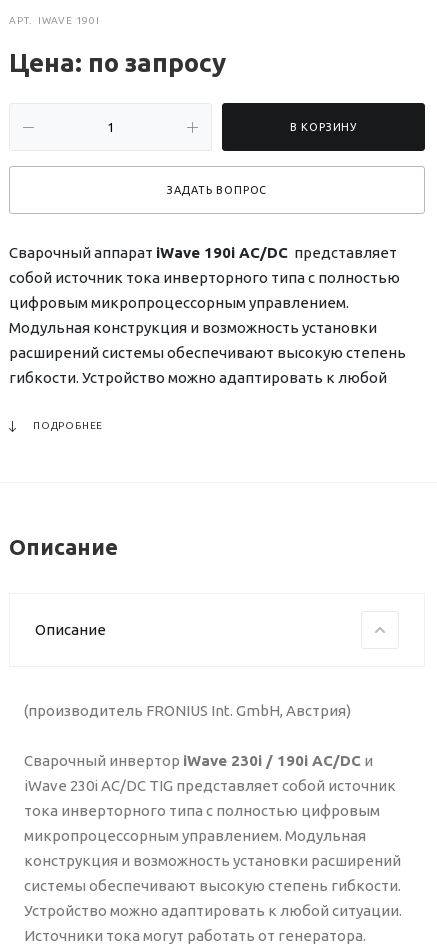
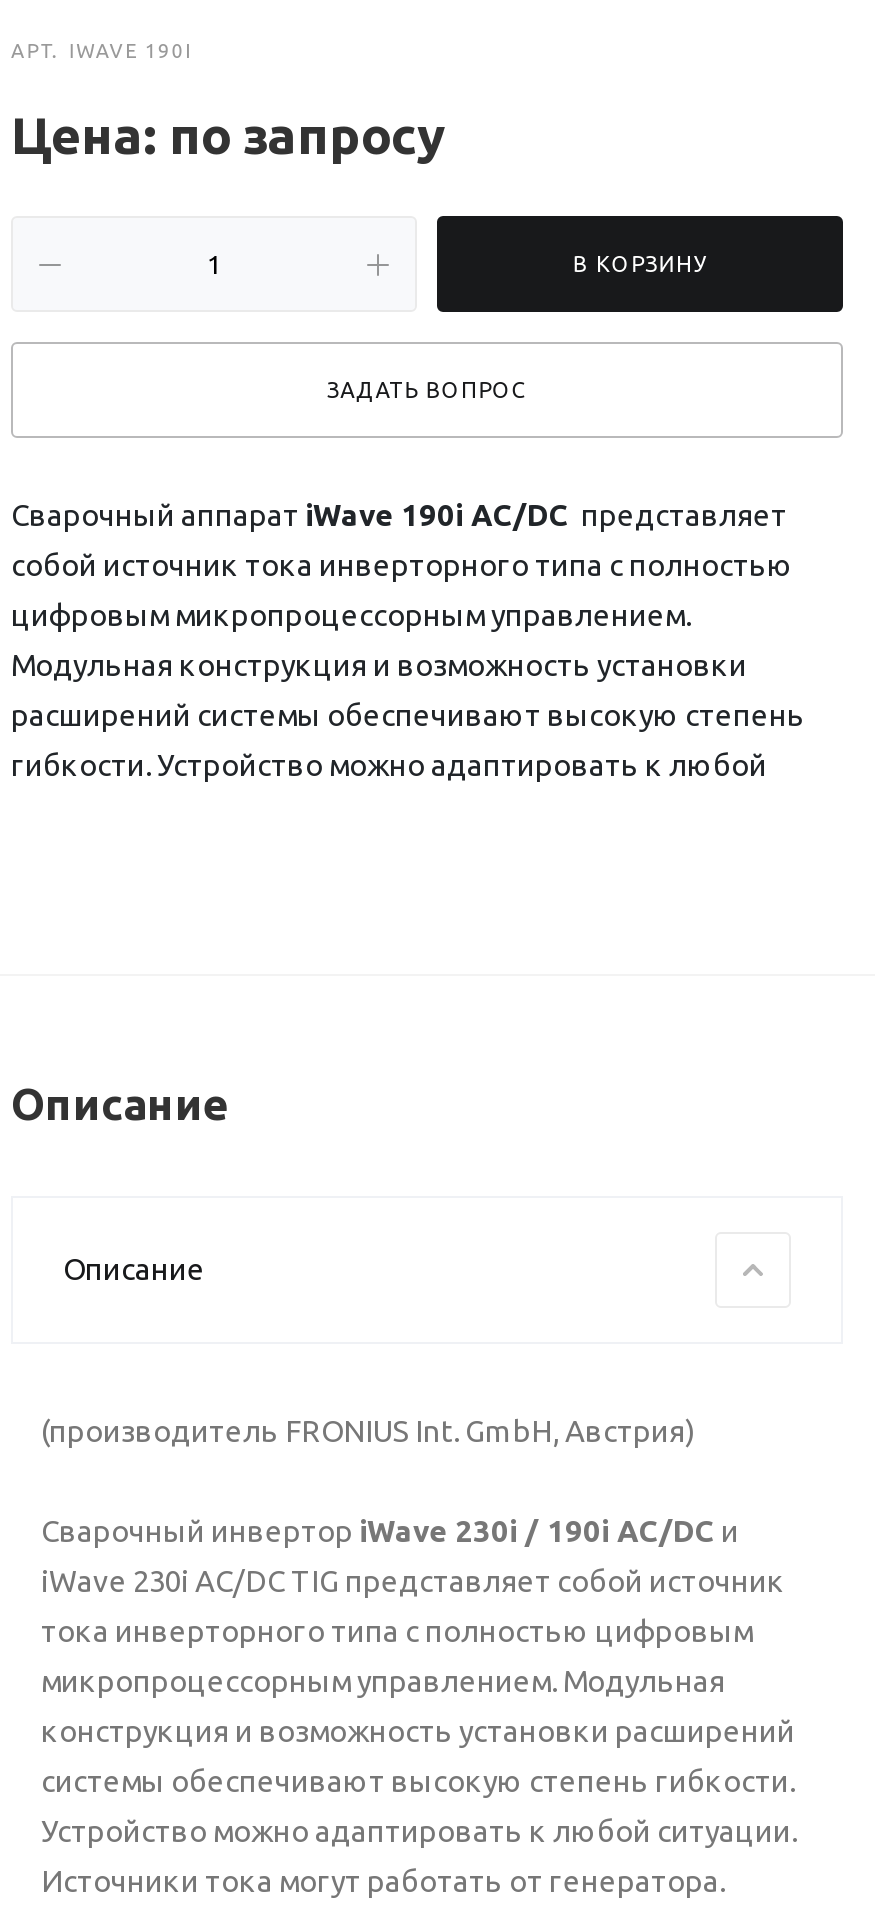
- ПОДРОБНЕЕ
